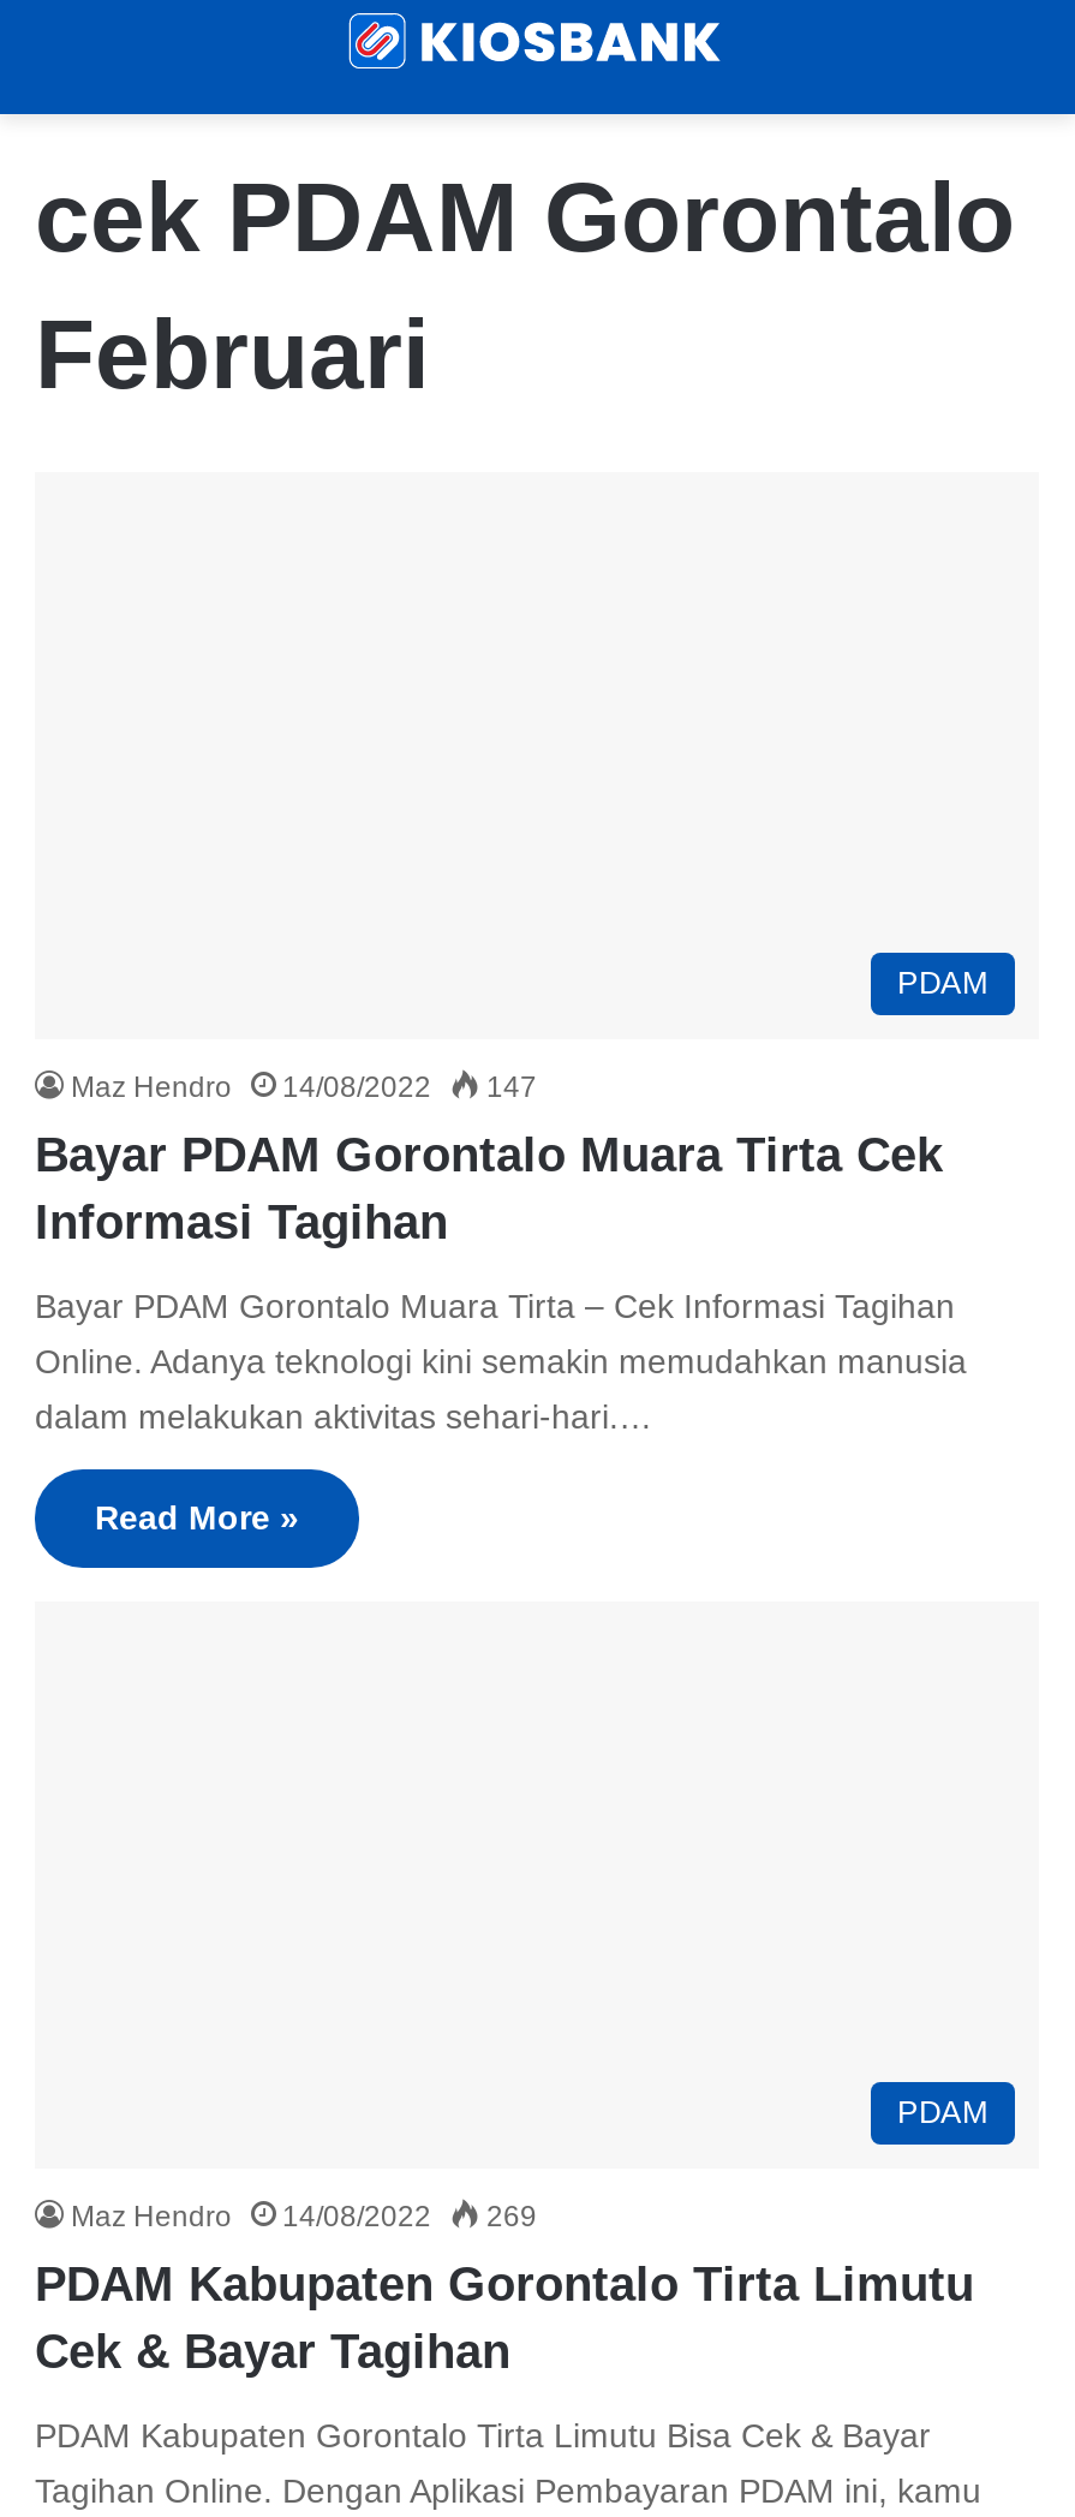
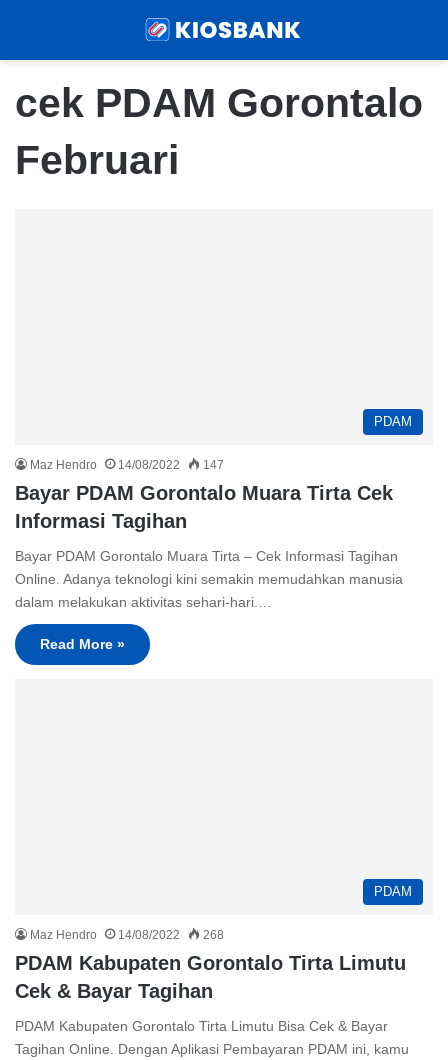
- Maz Hendro 14/08/2022 269
+ Maz Hendro 14/08/2022 268
